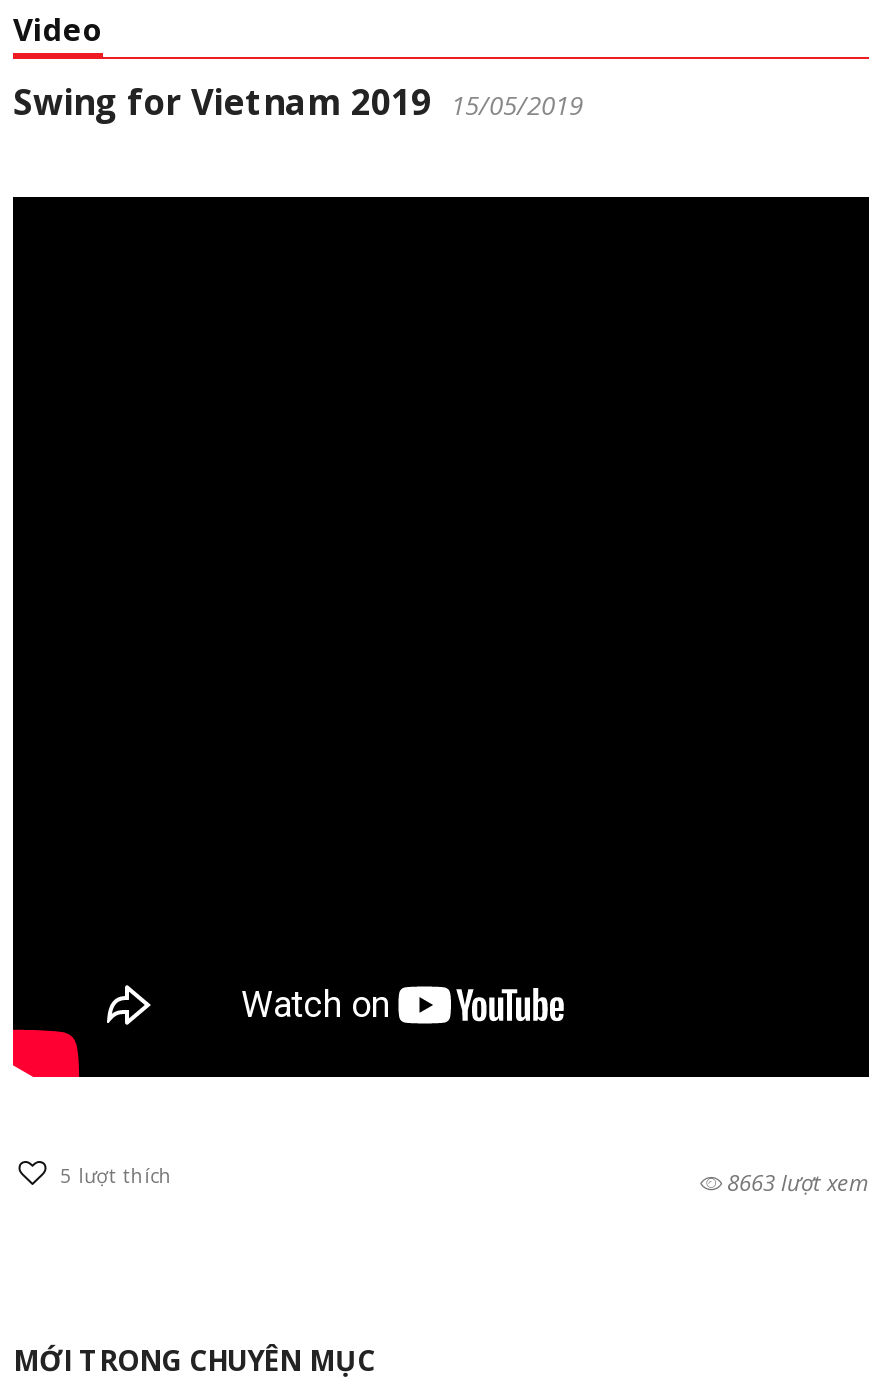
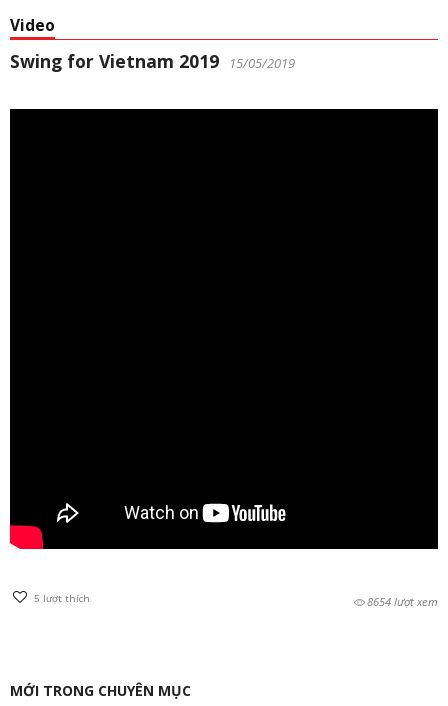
- 8663 lượt xem
+ 8654 lượt xem
